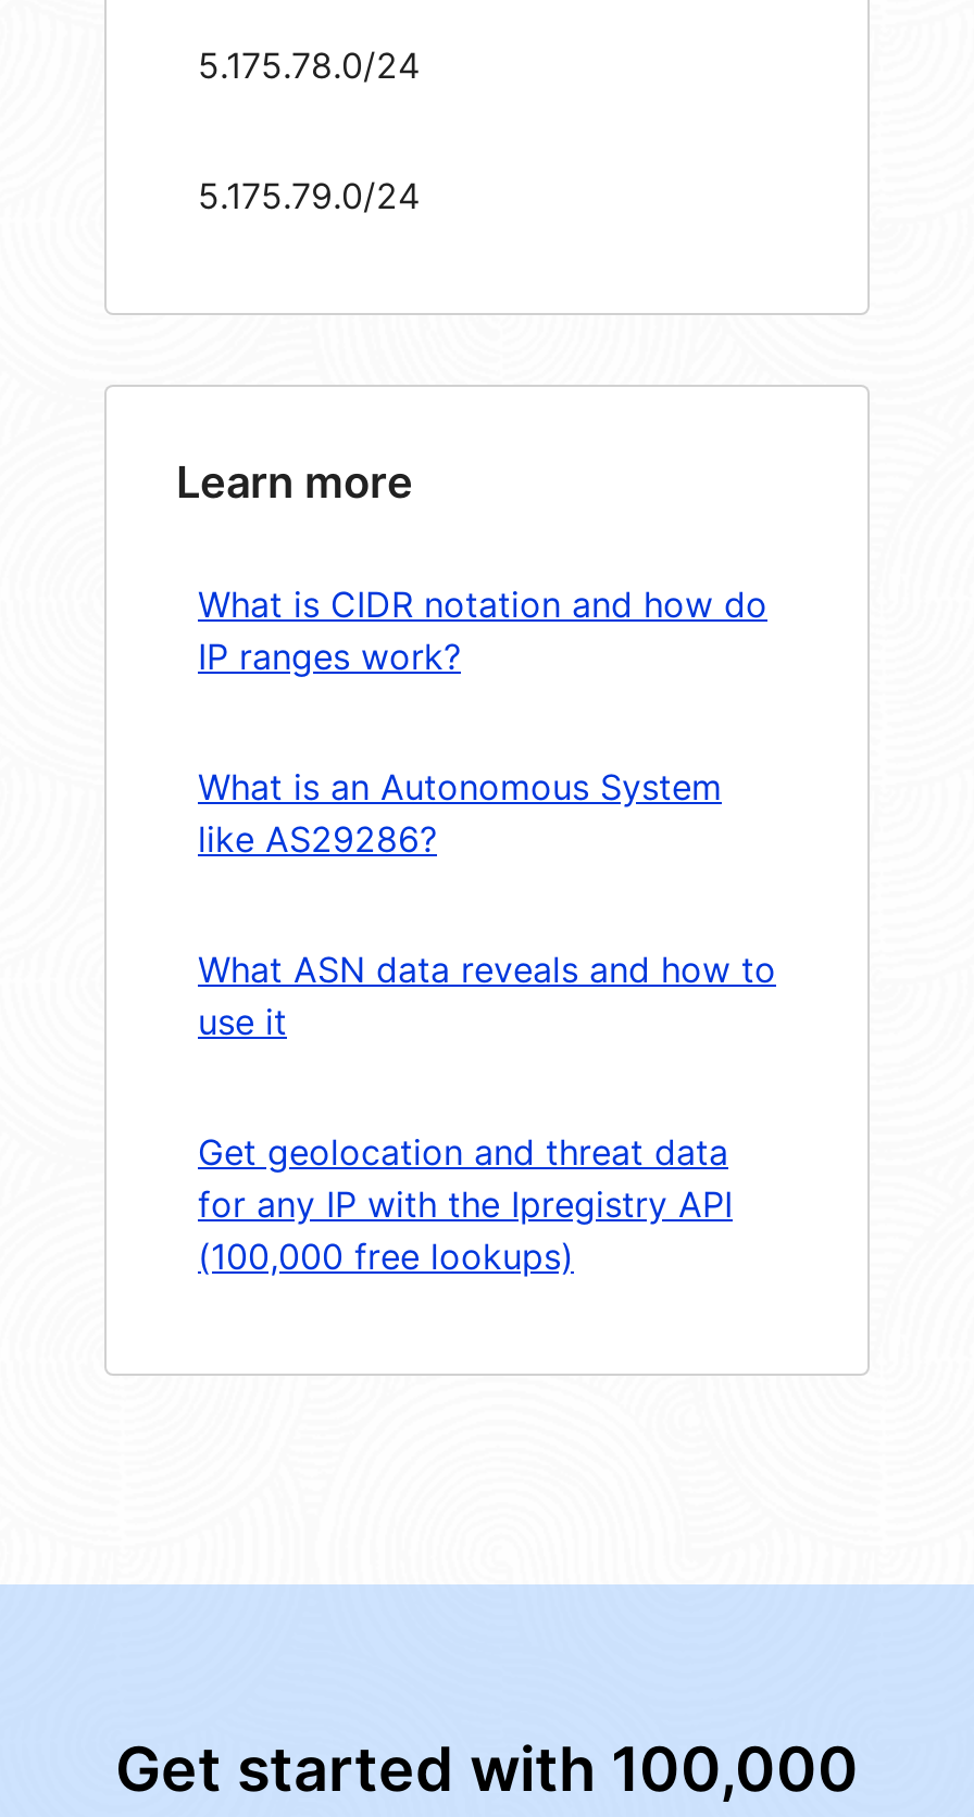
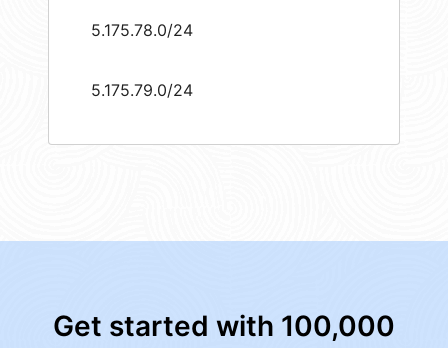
- Learn more
- What is CIDR notation and how do
- IP ranges work?
- What is an Autonomous System
- like AS29286?
- What ASN data reveals and how to
- use it
- Get geolocation and threat data
- for any IP with the Ipregistry API
- (100,000 free lookups)
